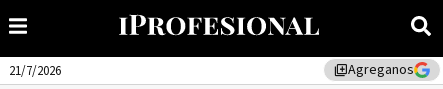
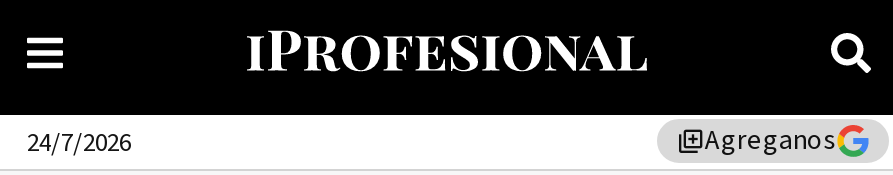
- 21/7/2026
+ 24/7/2026
